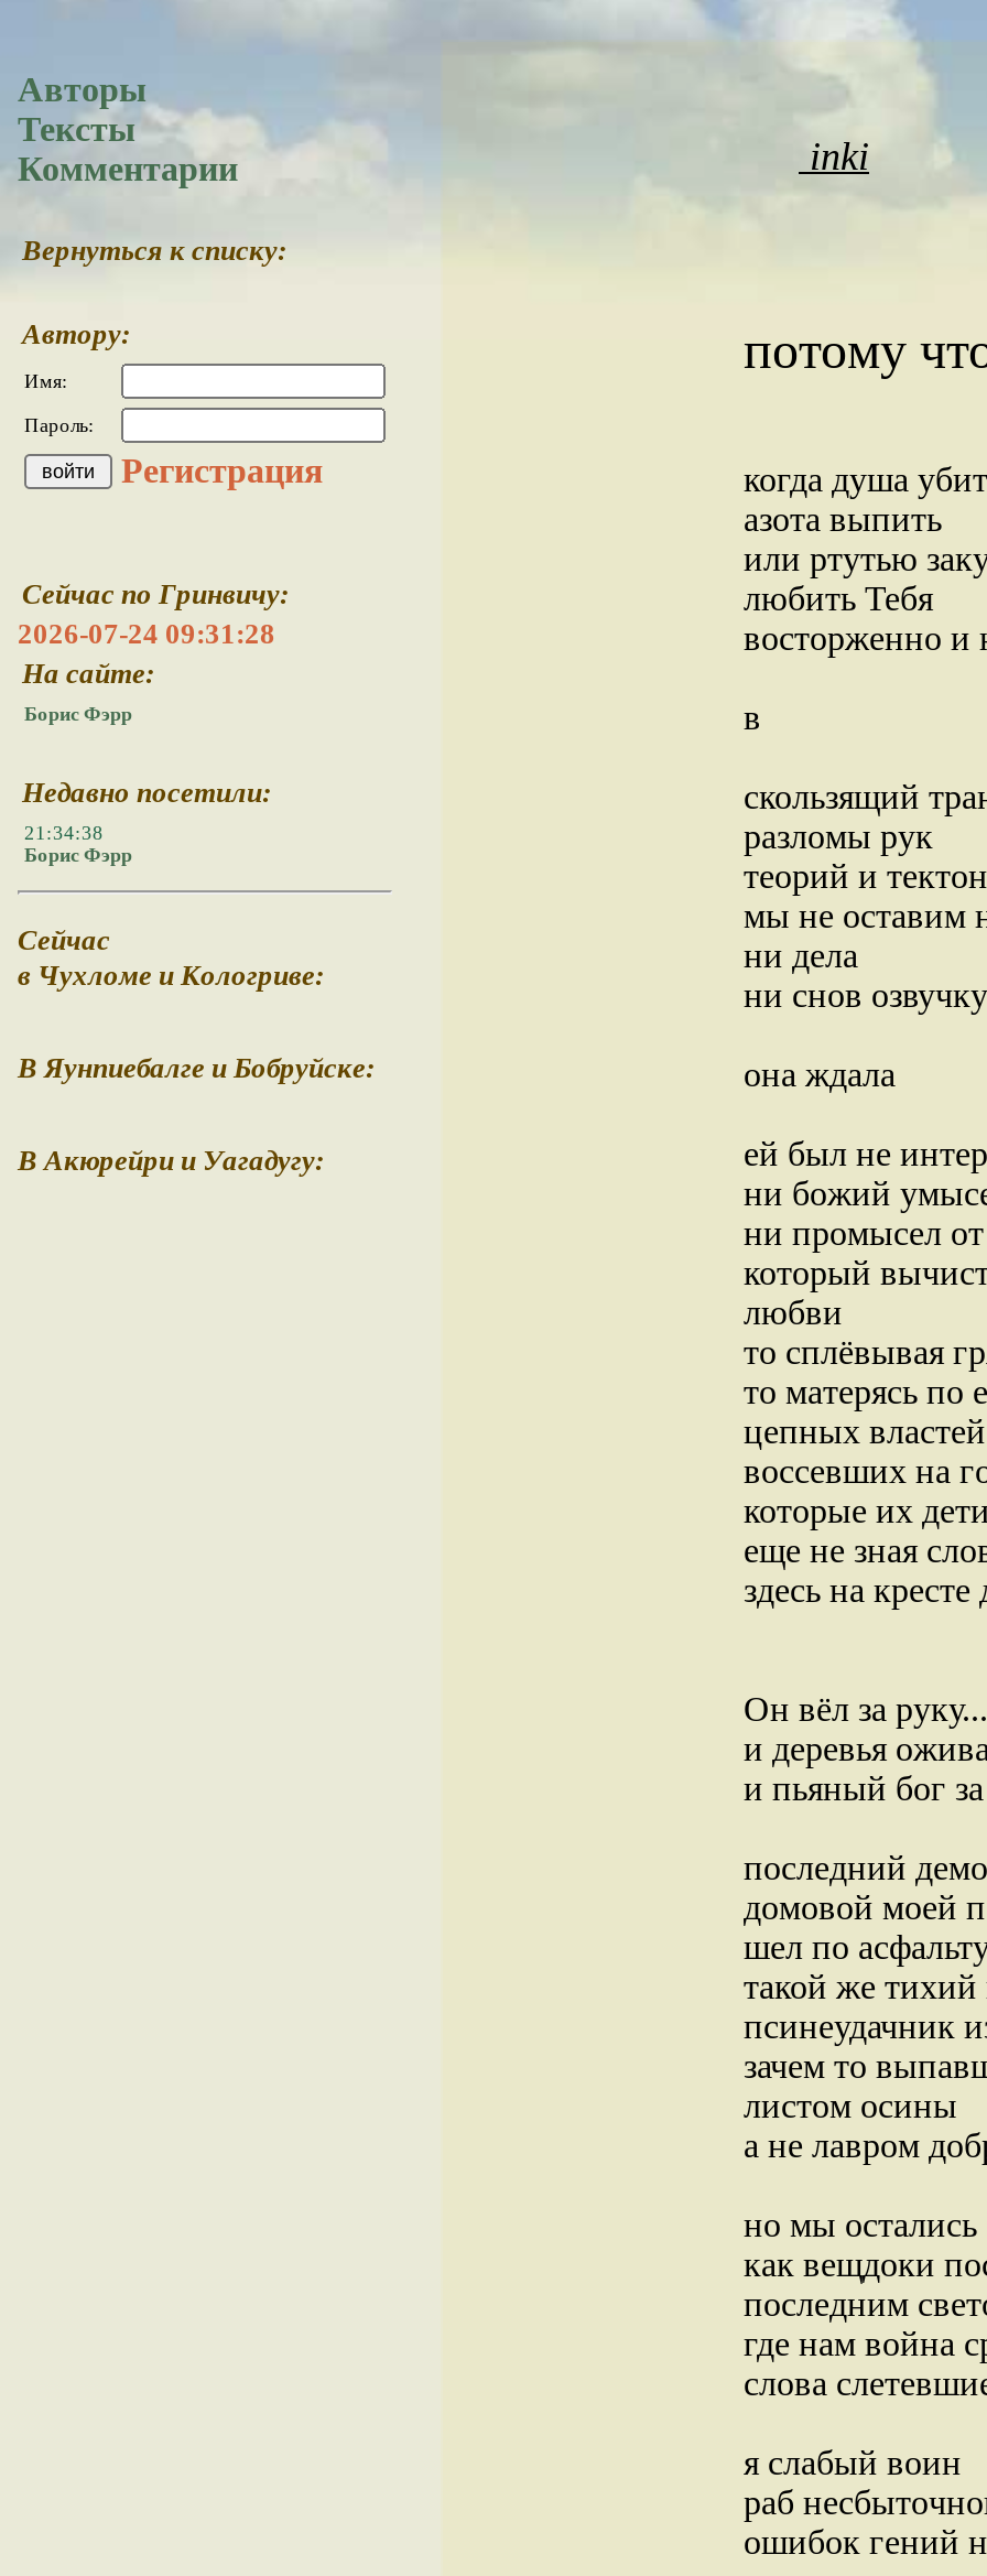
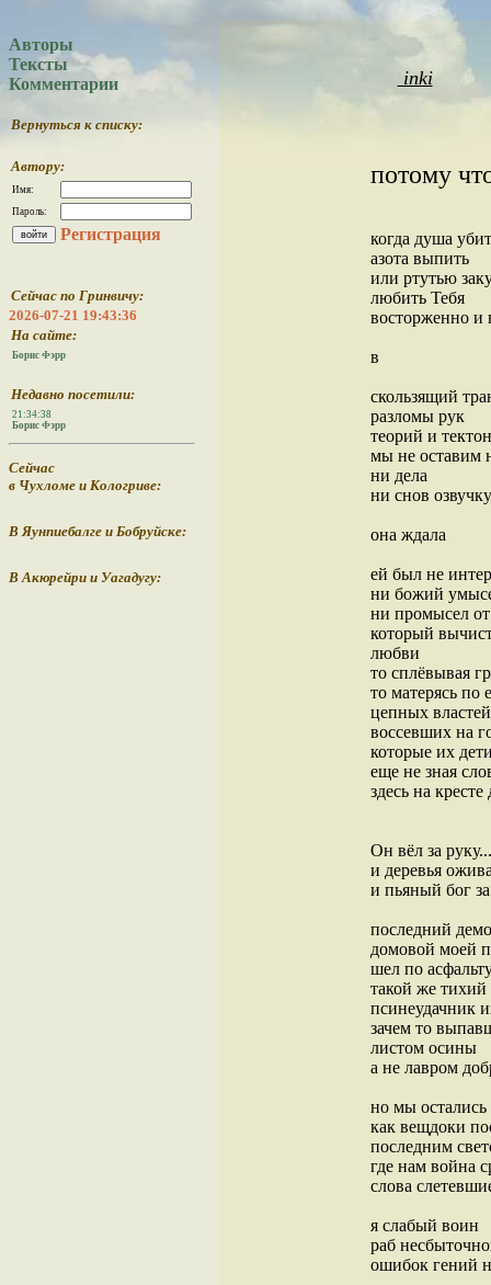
- 2026-07-24 09:31:28
+ 2026-07-21 19:43:36
